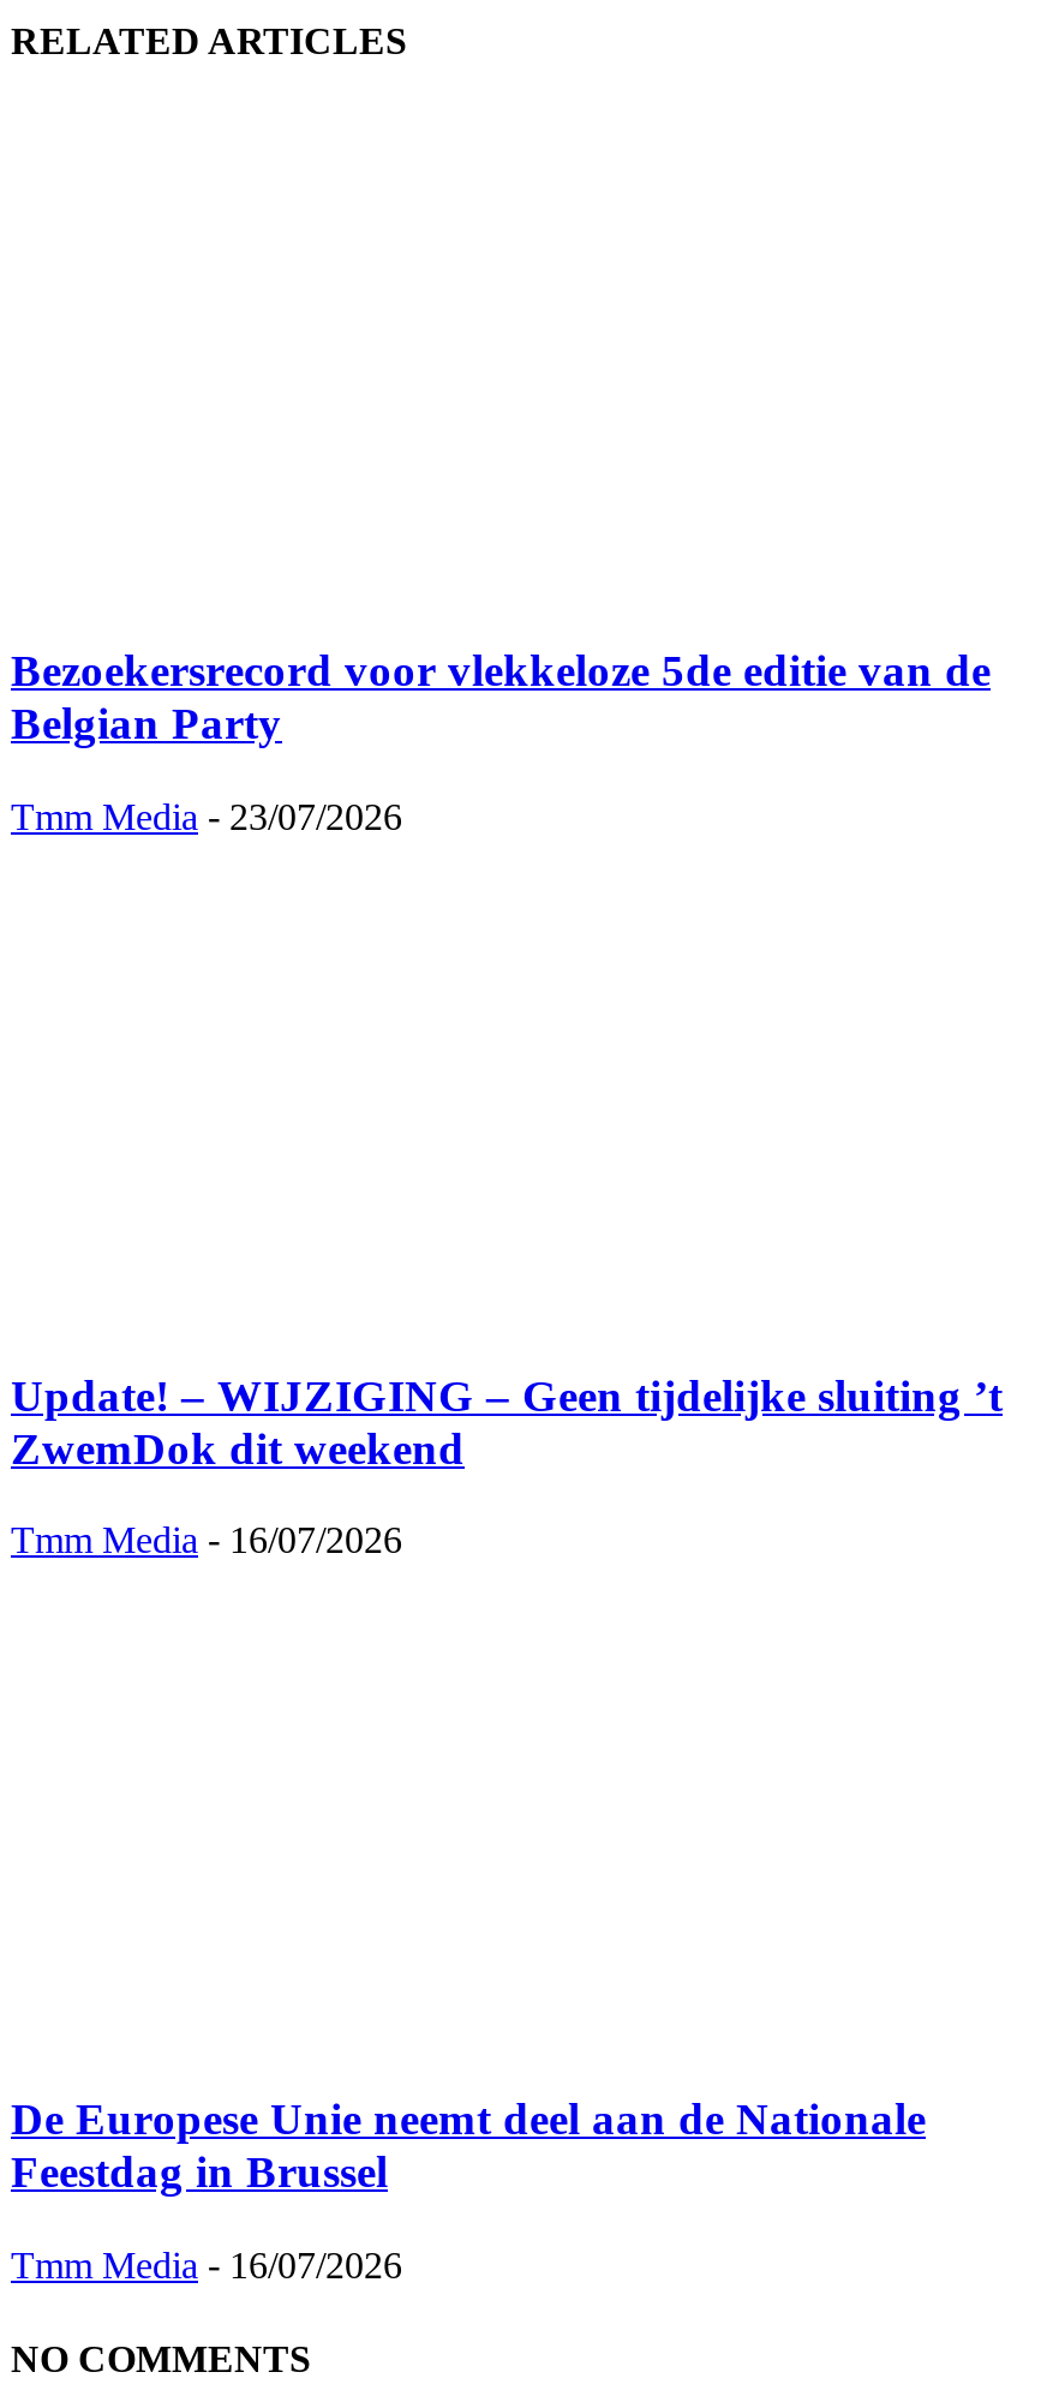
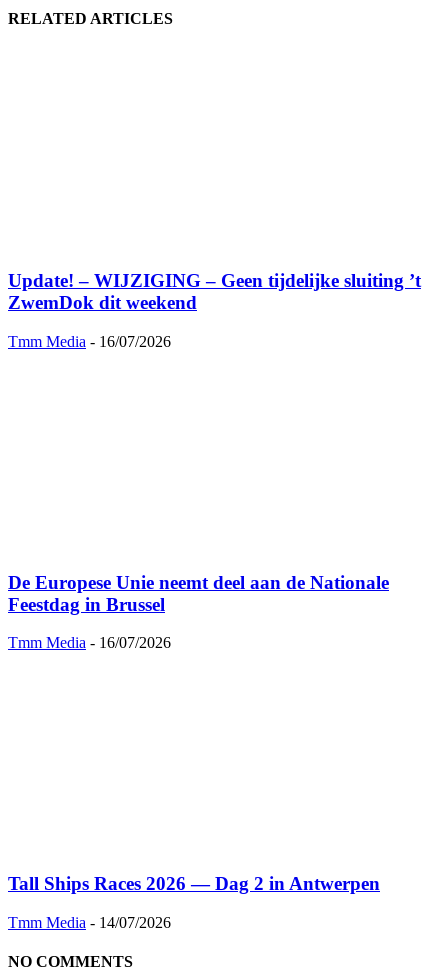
- Bezoekersrecord voor vlekkeloze 5de editie van de
- Belgian Party
- Tmm Media - 23/07/2026

moved up: Update! – WIJZIGING – Geen tijdelijke sluiting ’t | ZwemDok dit weekend | Tmm Media - 16/07/2026 | De Europese Unie neemt deel aan de Nationale | Feestdag in Brussel | Tmm Media - 16/07/2026

+ Tall Ships Races 2026 — Dag 2 in Antwerpen
+ Tmm Media - 14/07/2026
